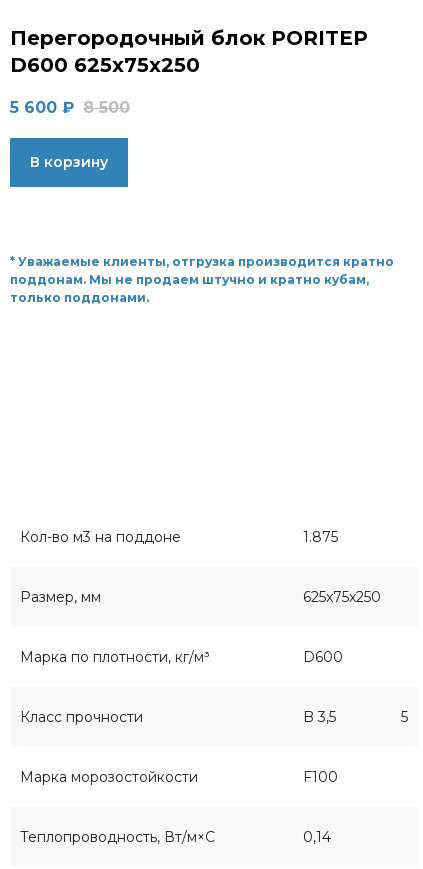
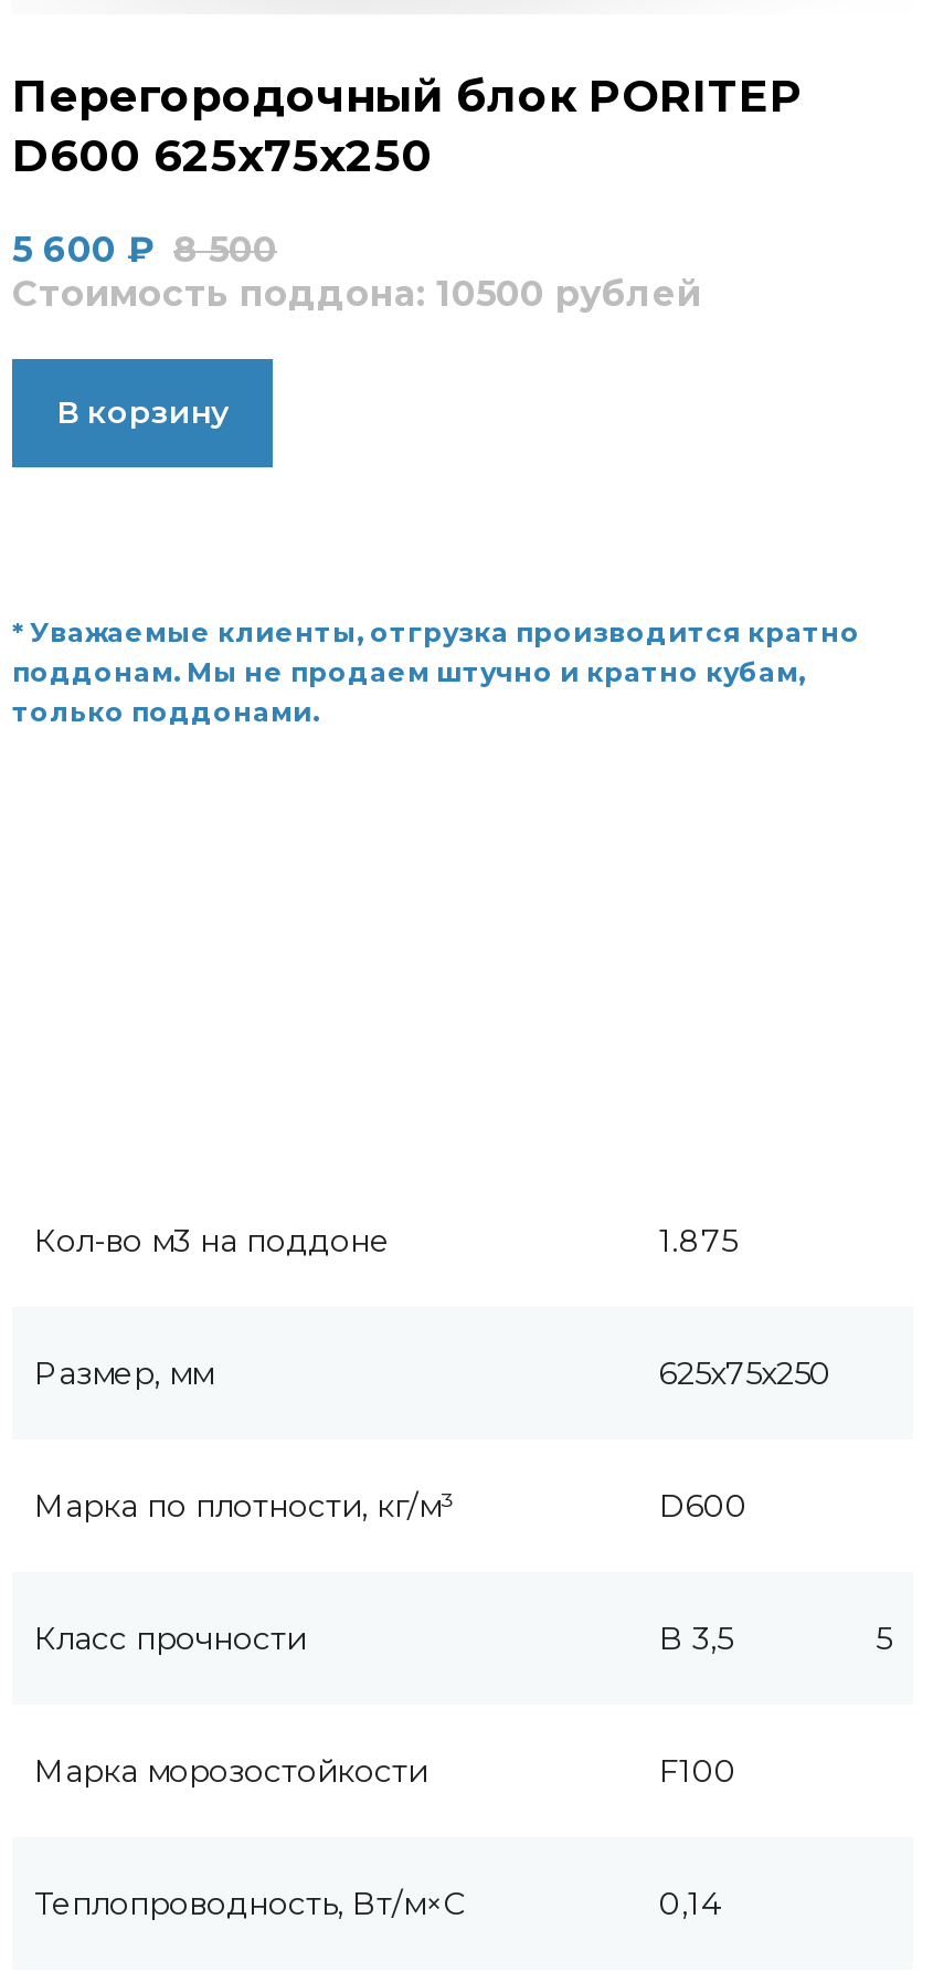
+ Стоимость поддона: 10500 рублей
